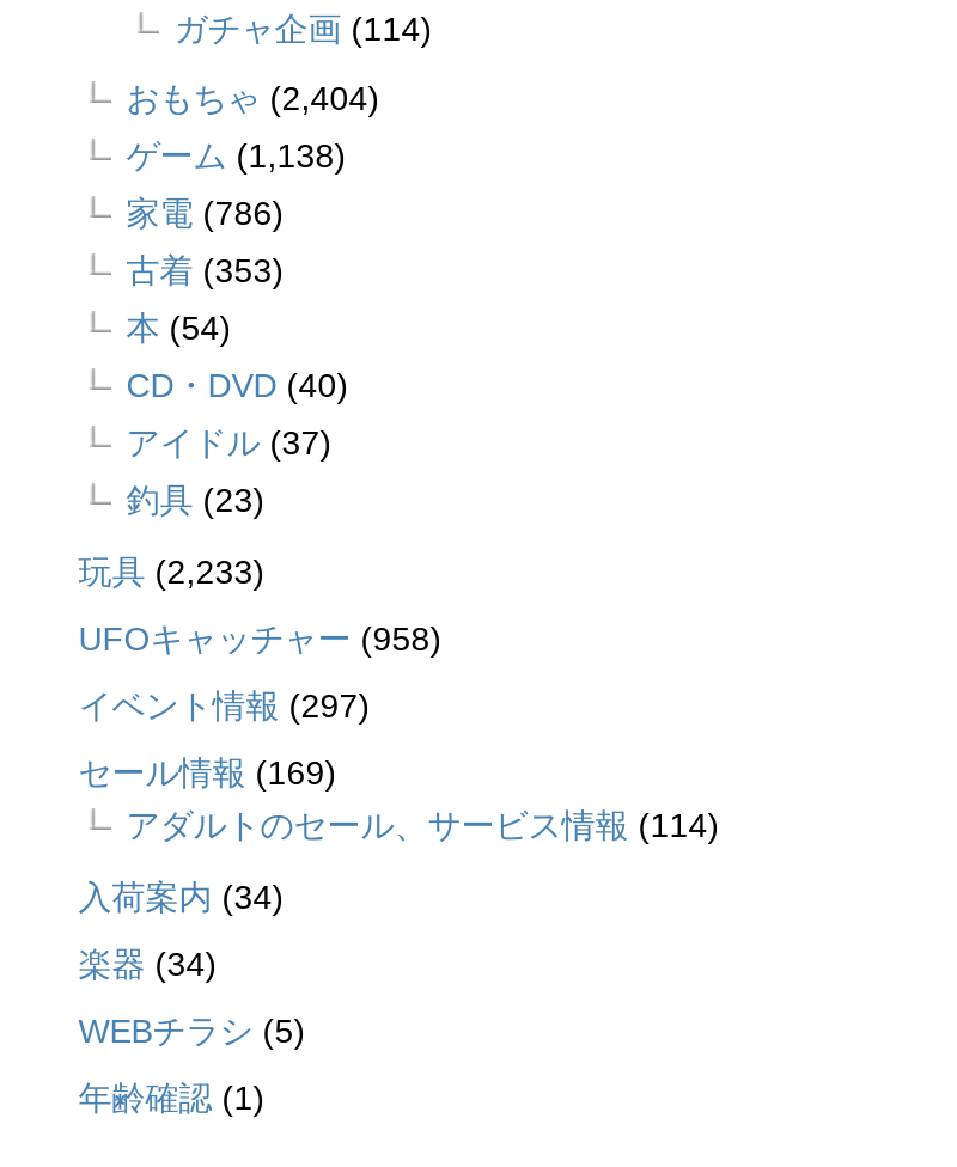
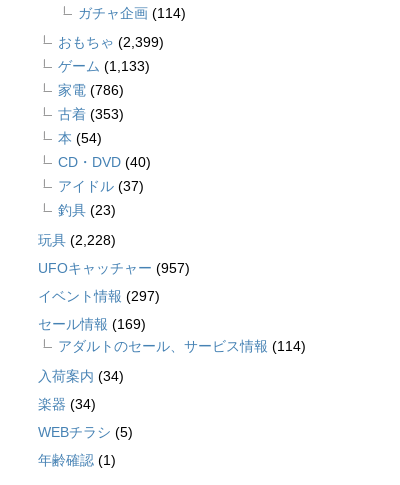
- おもちゃ(2,404)
+ おもちゃ(2,399)

- ゲーム(1,138)
+ ゲーム(1,133)

- 玩具(2,233)
+ 玩具(2,228)

- UFOキャッチャー(958)
+ UFOキャッチャー(957)
